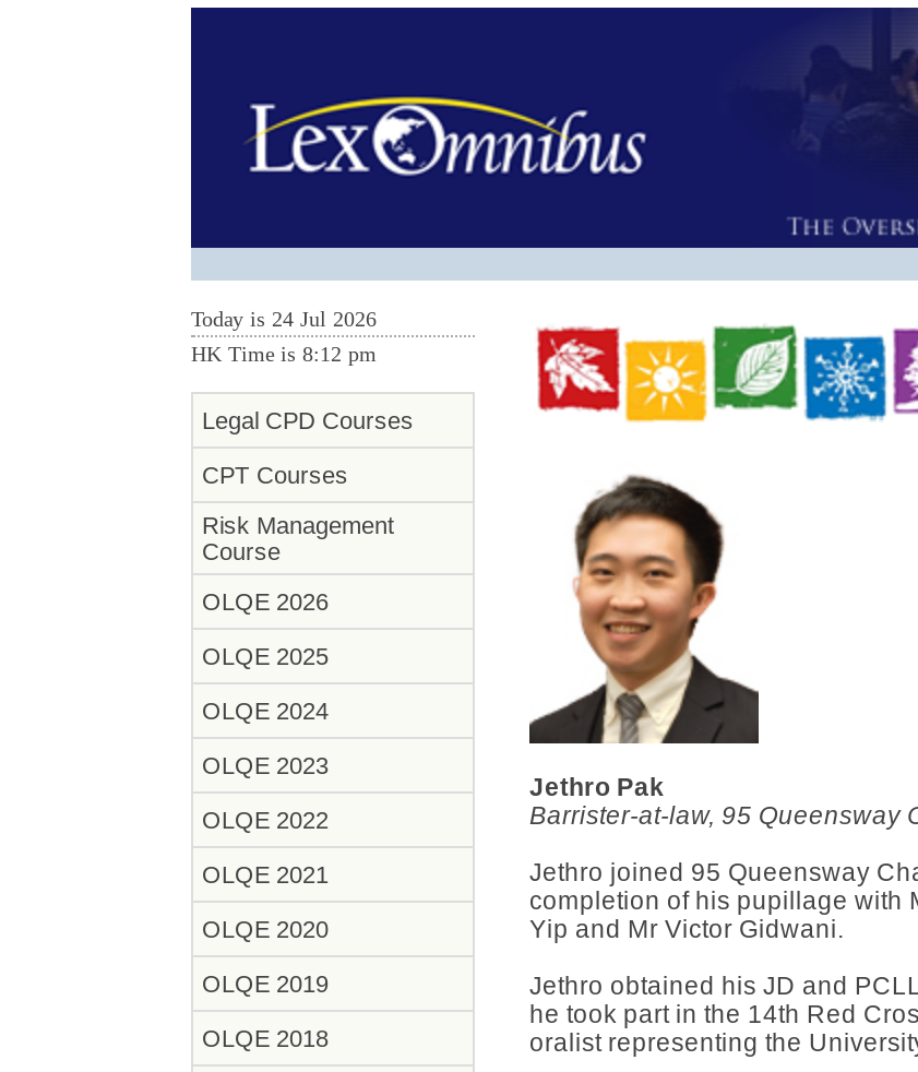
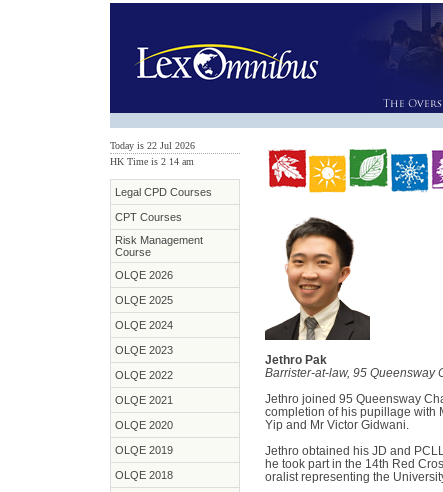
- Today is 24 Jul 2026
+ Today is 22 Jul 2026

- HK Time is 8:12 pm
+ HK Time is 2: 14 am
